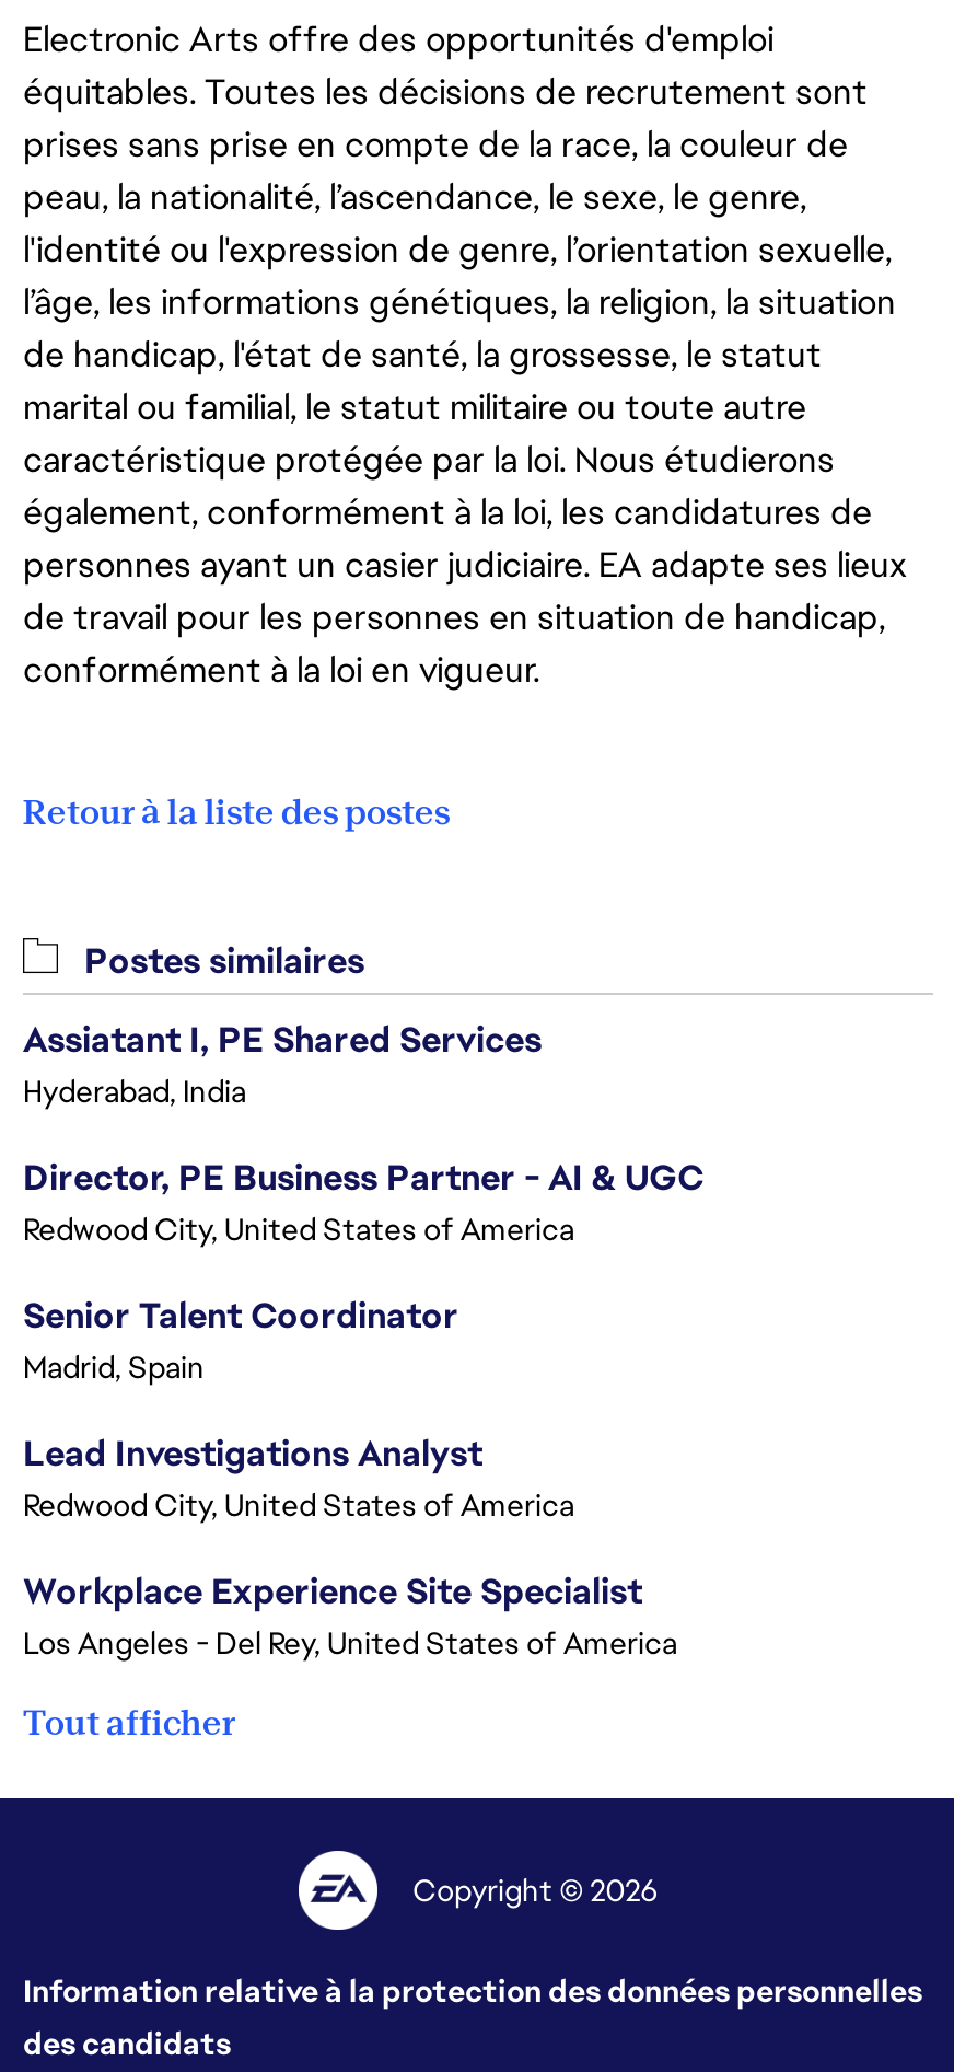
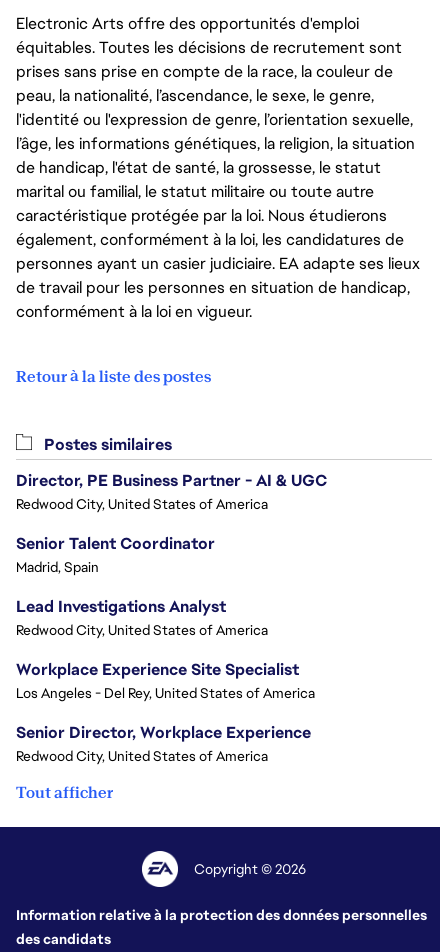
- Assiatant I, PE Shared Services
- Hyderabad, India

moved up: Director, PE Business Partner - AI & UGC | Redwood City, United States of America | Senior Talent Coordinator | Madrid, Spain | Lead Investigations Analyst | Redwood City, United States of America | Workplace Experience Site Specialist | Los Angeles - Del Rey, United States of America

+ Senior Director, Workplace Experience
+ Redwood City, United States of America
